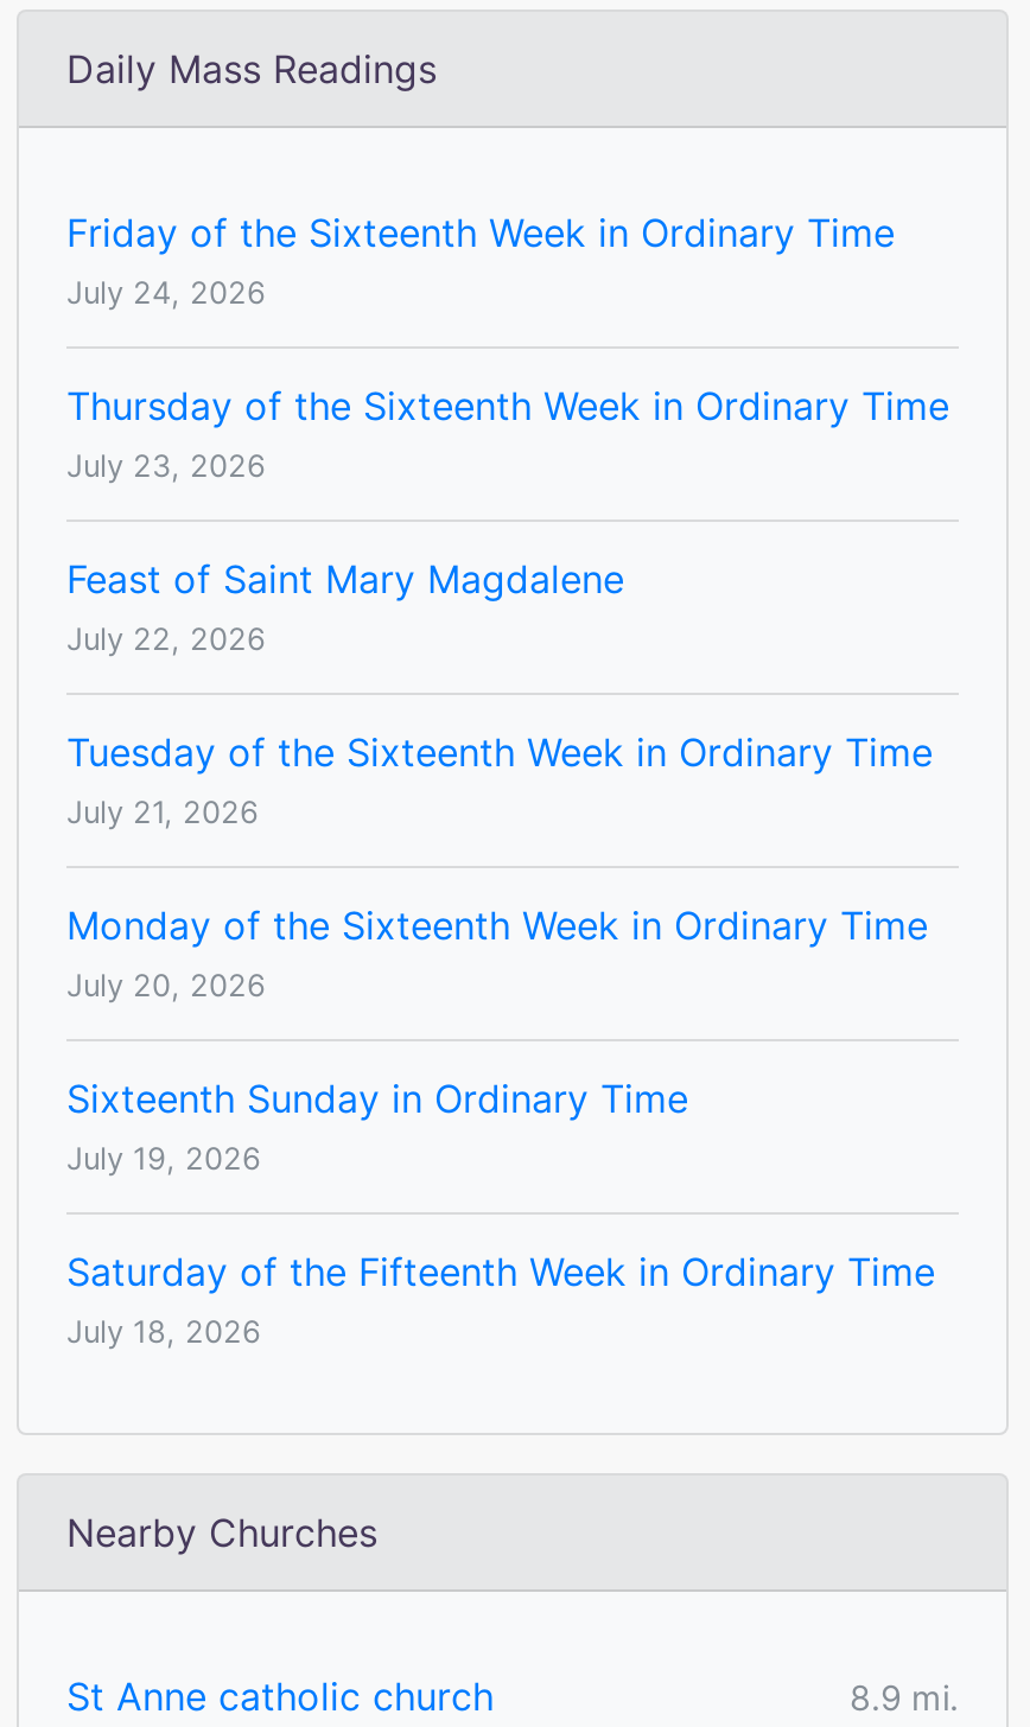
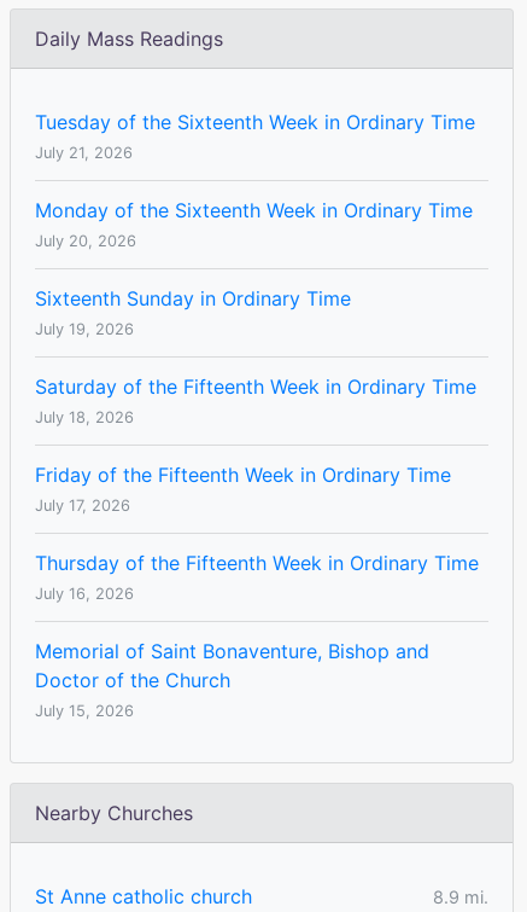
- Friday of the Sixteenth Week in Ordinary Time
- July 24, 2026
- Thursday of the Sixteenth Week in Ordinary Time
- July 23, 2026
- Feast of Saint Mary Magdalene
- July 22, 2026

moved up: Tuesday of the Sixteenth Week in Ordinary Time | July 21, 2026 | Monday of the Sixteenth Week in Ordinary Time | July 20, 2026 | Sixteenth Sunday in Ordinary Time | July 19, 2026 | Saturday of the Fifteenth Week in Ordinary Time | July 18, 2026

+ Friday of the Fifteenth Week in Ordinary Time
+ July 17, 2026
+ Thursday of the Fifteenth Week in Ordinary Time
+ July 16, 2026
+ Memorial of Saint Bonaventure, Bishop and
+ Doctor of the Church
+ July 15, 2026
